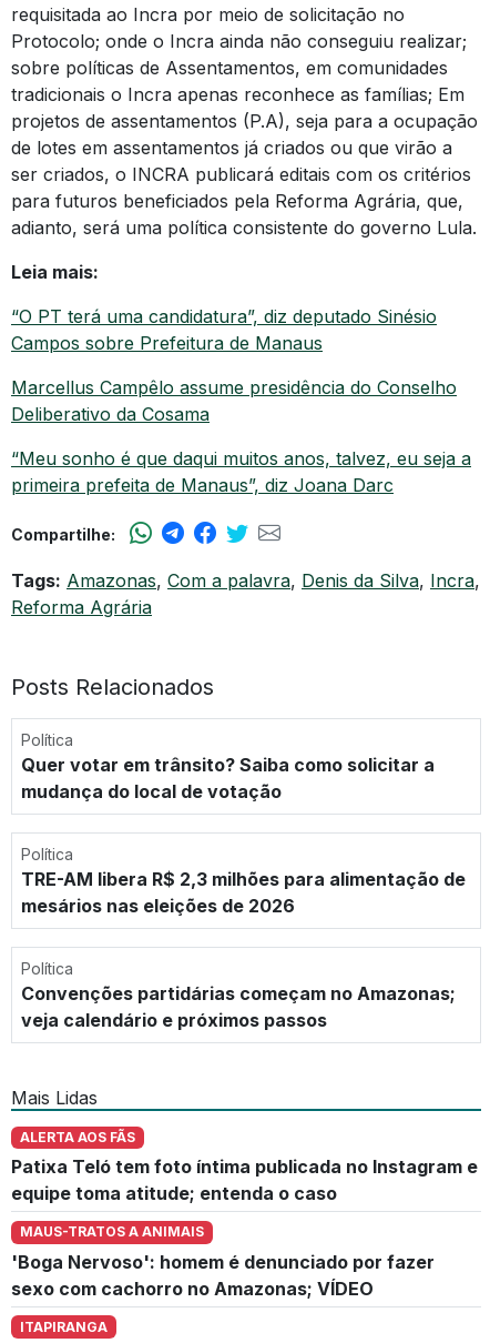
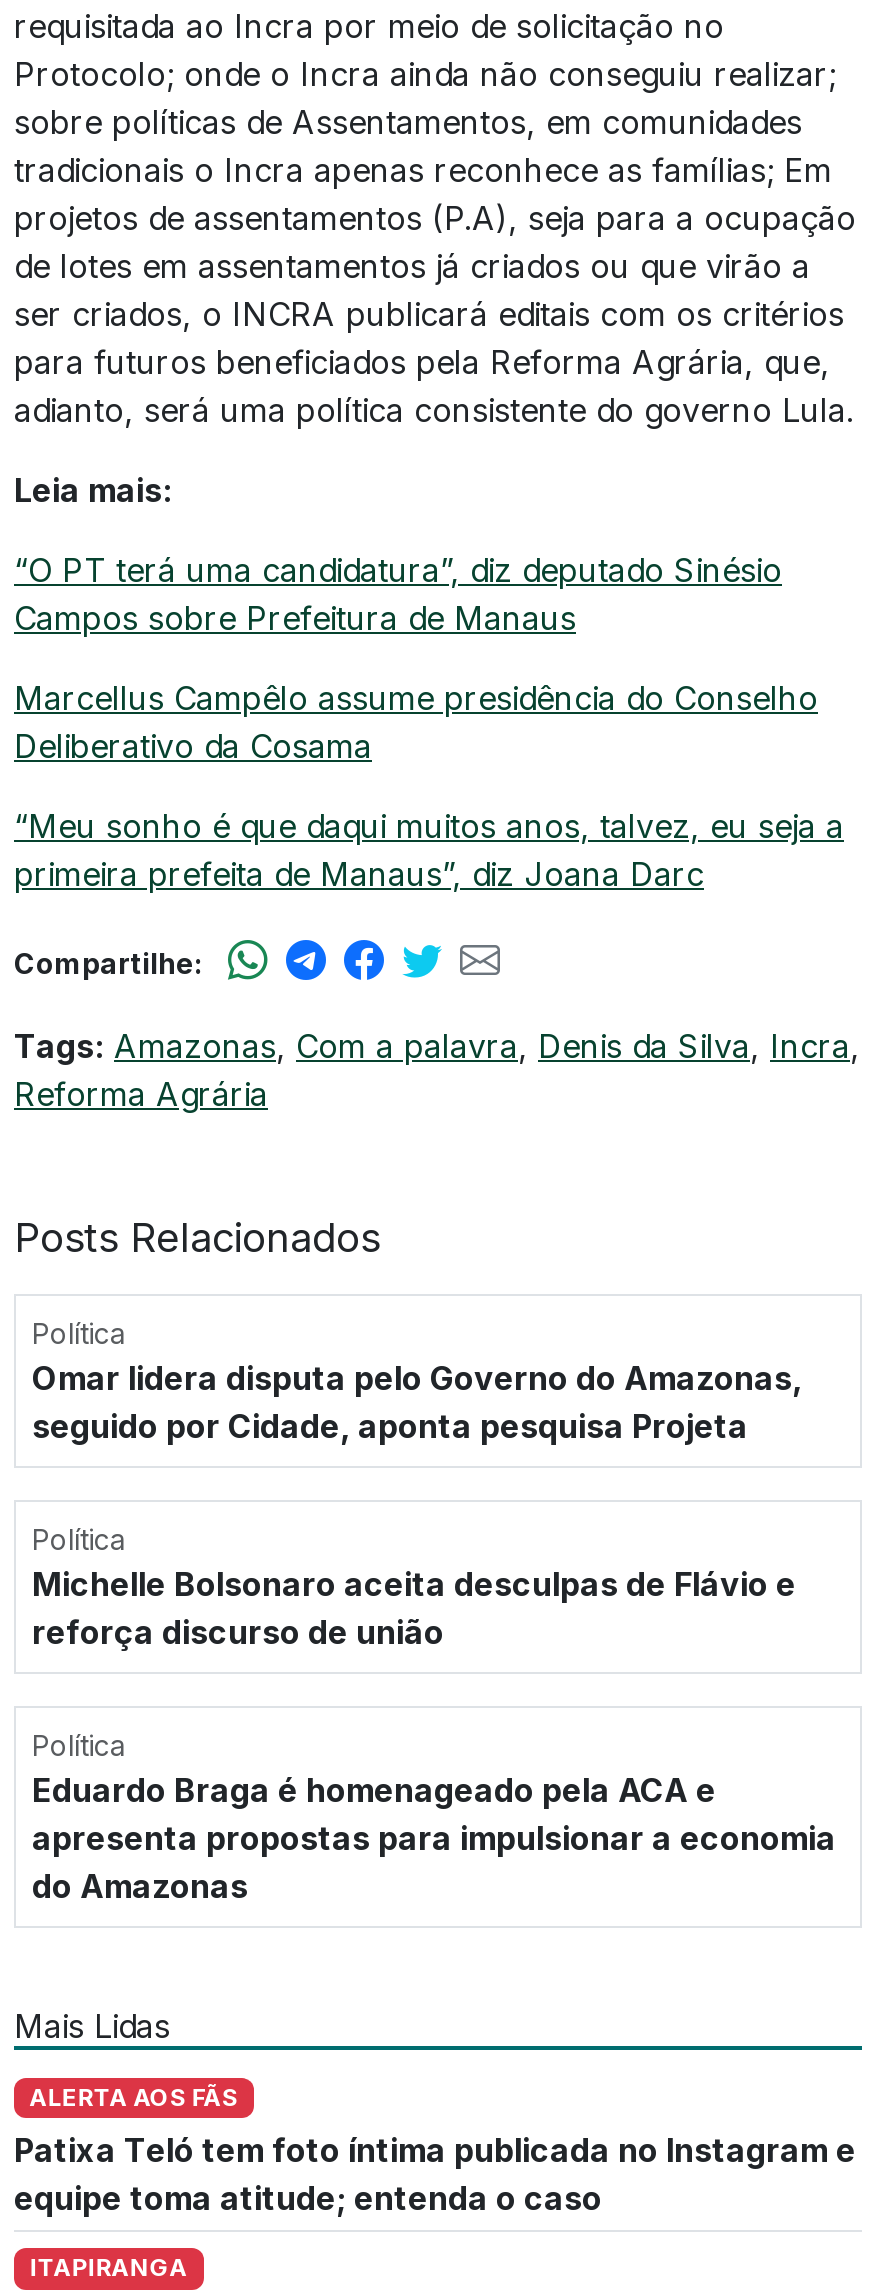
- Quer votar em trânsito? Saiba como solicitar a
- mudança do local de votação
+ Omar lidera disputa pelo Governo do Amazonas,
+ seguido por Cidade, aponta pesquisa Projeta

- TRE-AM libera R$ 2,3 milhões para alimentação de
- mesários nas eleições de 2026
+ Michelle Bolsonaro aceita desculpas de Flávio e
+ reforça discurso de união

- Convenções partidárias começam no Amazonas;
- veja calendário e próximos passos
+ Eduardo Braga é homenageado pela ACA e
+ apresenta propostas para impulsionar a economia
+ do Amazonas

moved down: Mais Lidas | ALERTA AOS FÃS | Patixa Teló tem foto íntima publicada no Instagram e | equipe toma atitude; entenda o caso

- MAUS-TRATOS A ANIMAIS
- 'Boga Nervoso': homem é denunciado por fazer
- sexo com cachorro no Amazonas; VÍDEO
